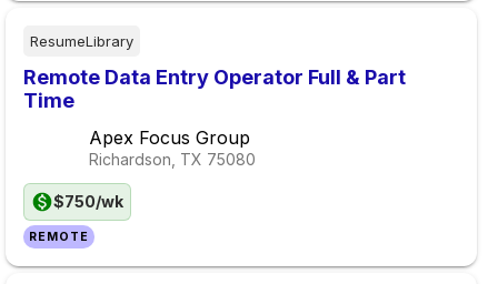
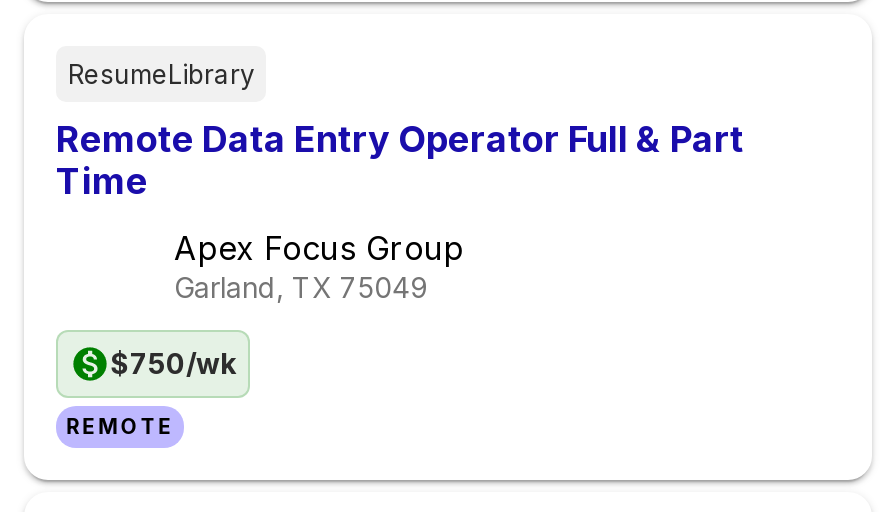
- Richardson, TX 75080
+ Garland, TX 75049
